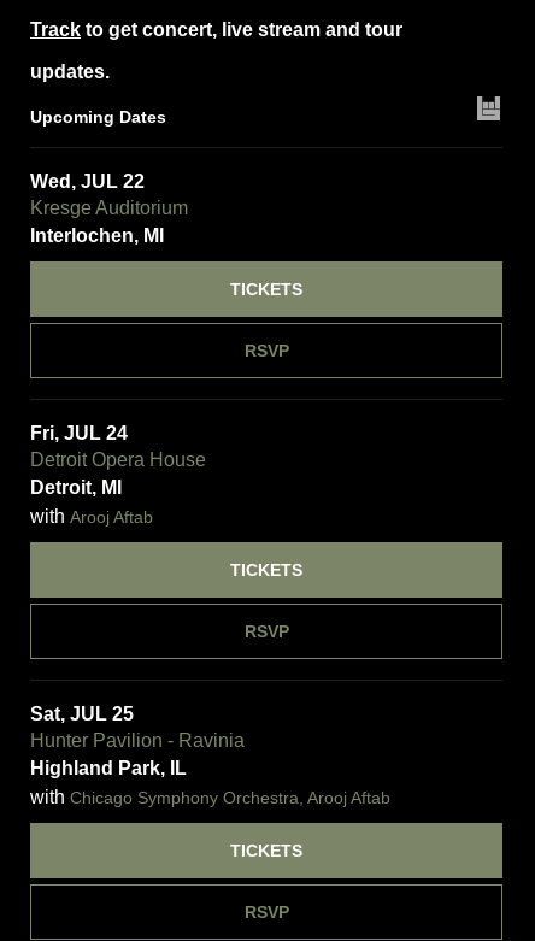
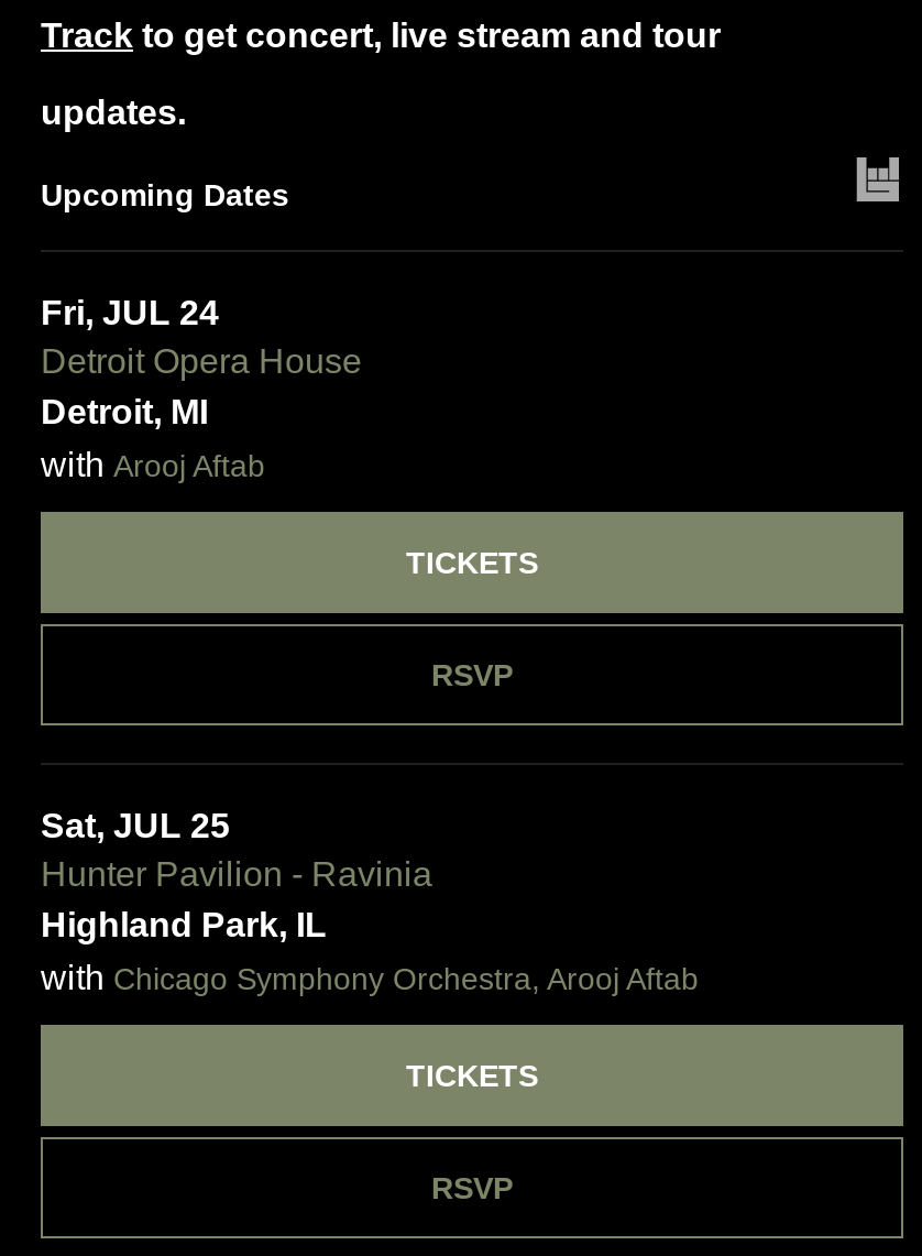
- Wed, JUL 22
- Kresge Auditorium
- Interlochen, MI

- TICKETS

- RSVP
